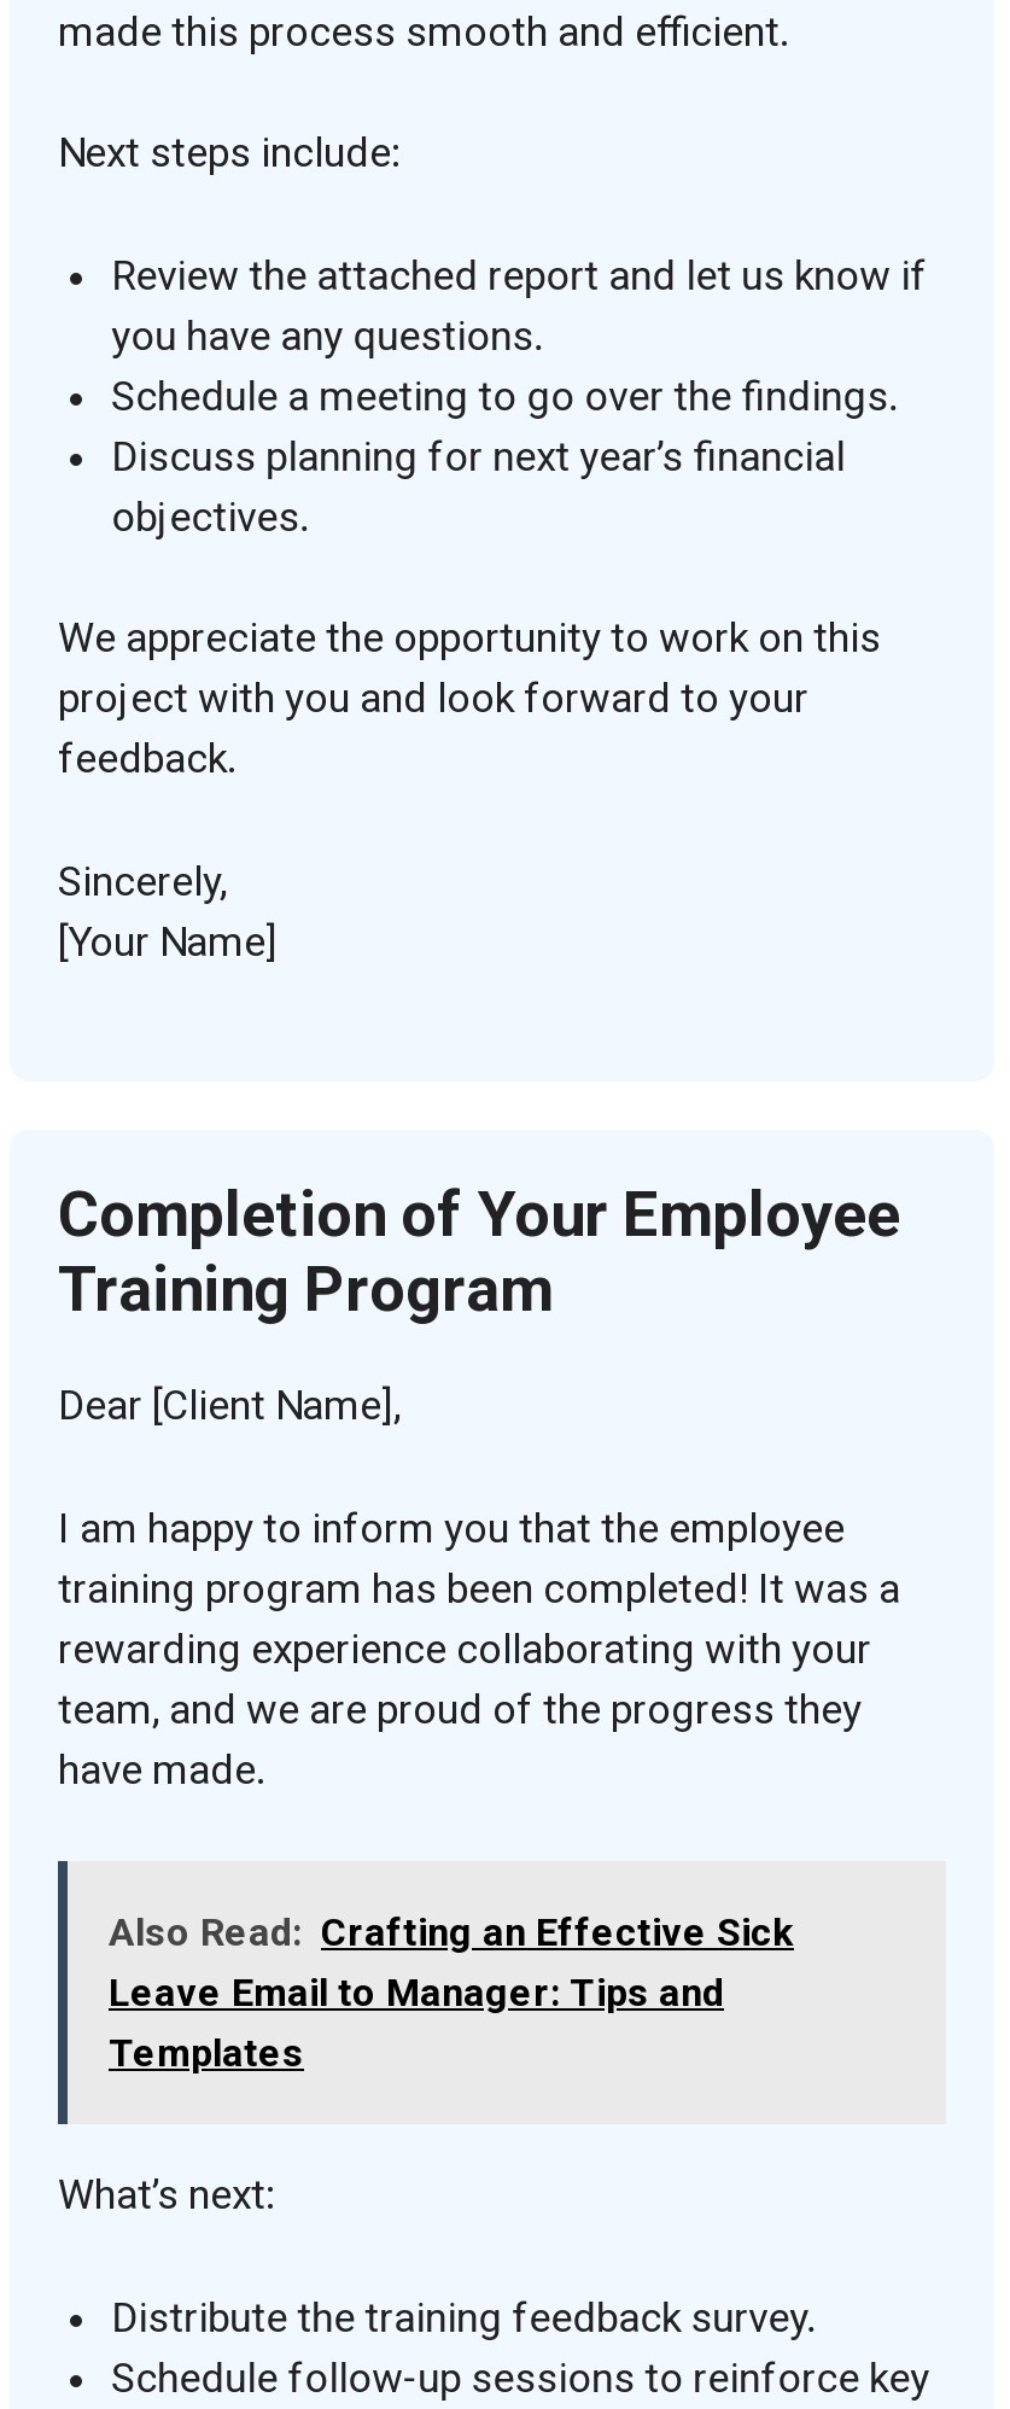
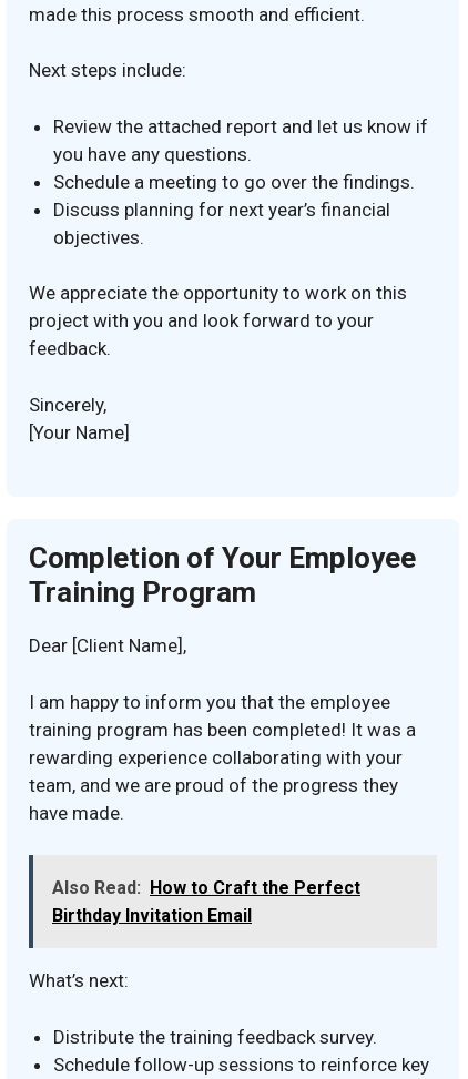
- Also Read: Crafting an Effective Sick
- Leave Email to Manager: Tips and
- Templates
+ Also Read: How to Craft the Perfect
+ Birthday Invitation Email
